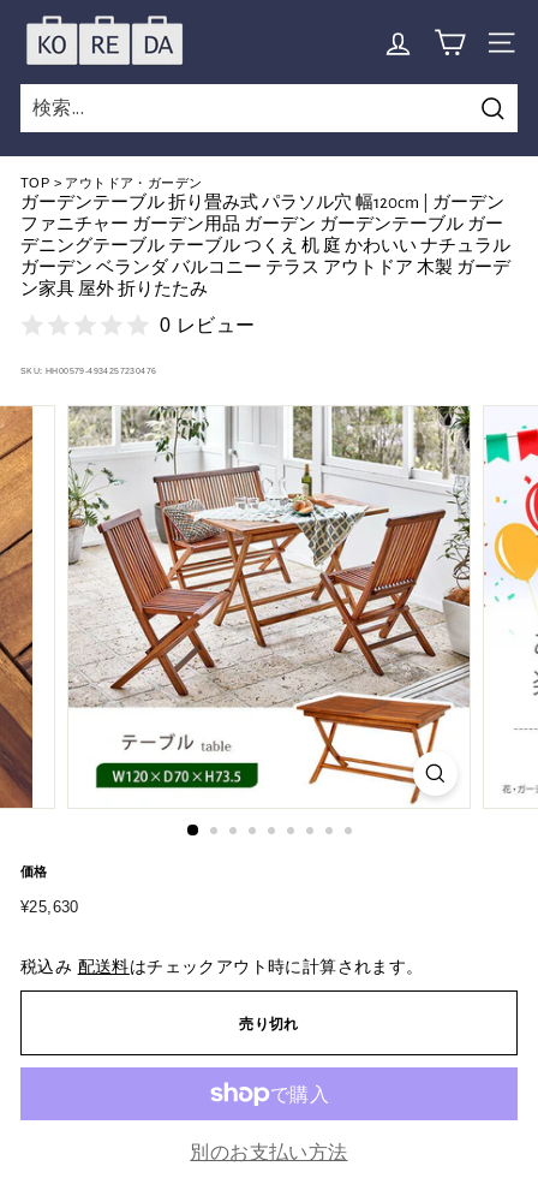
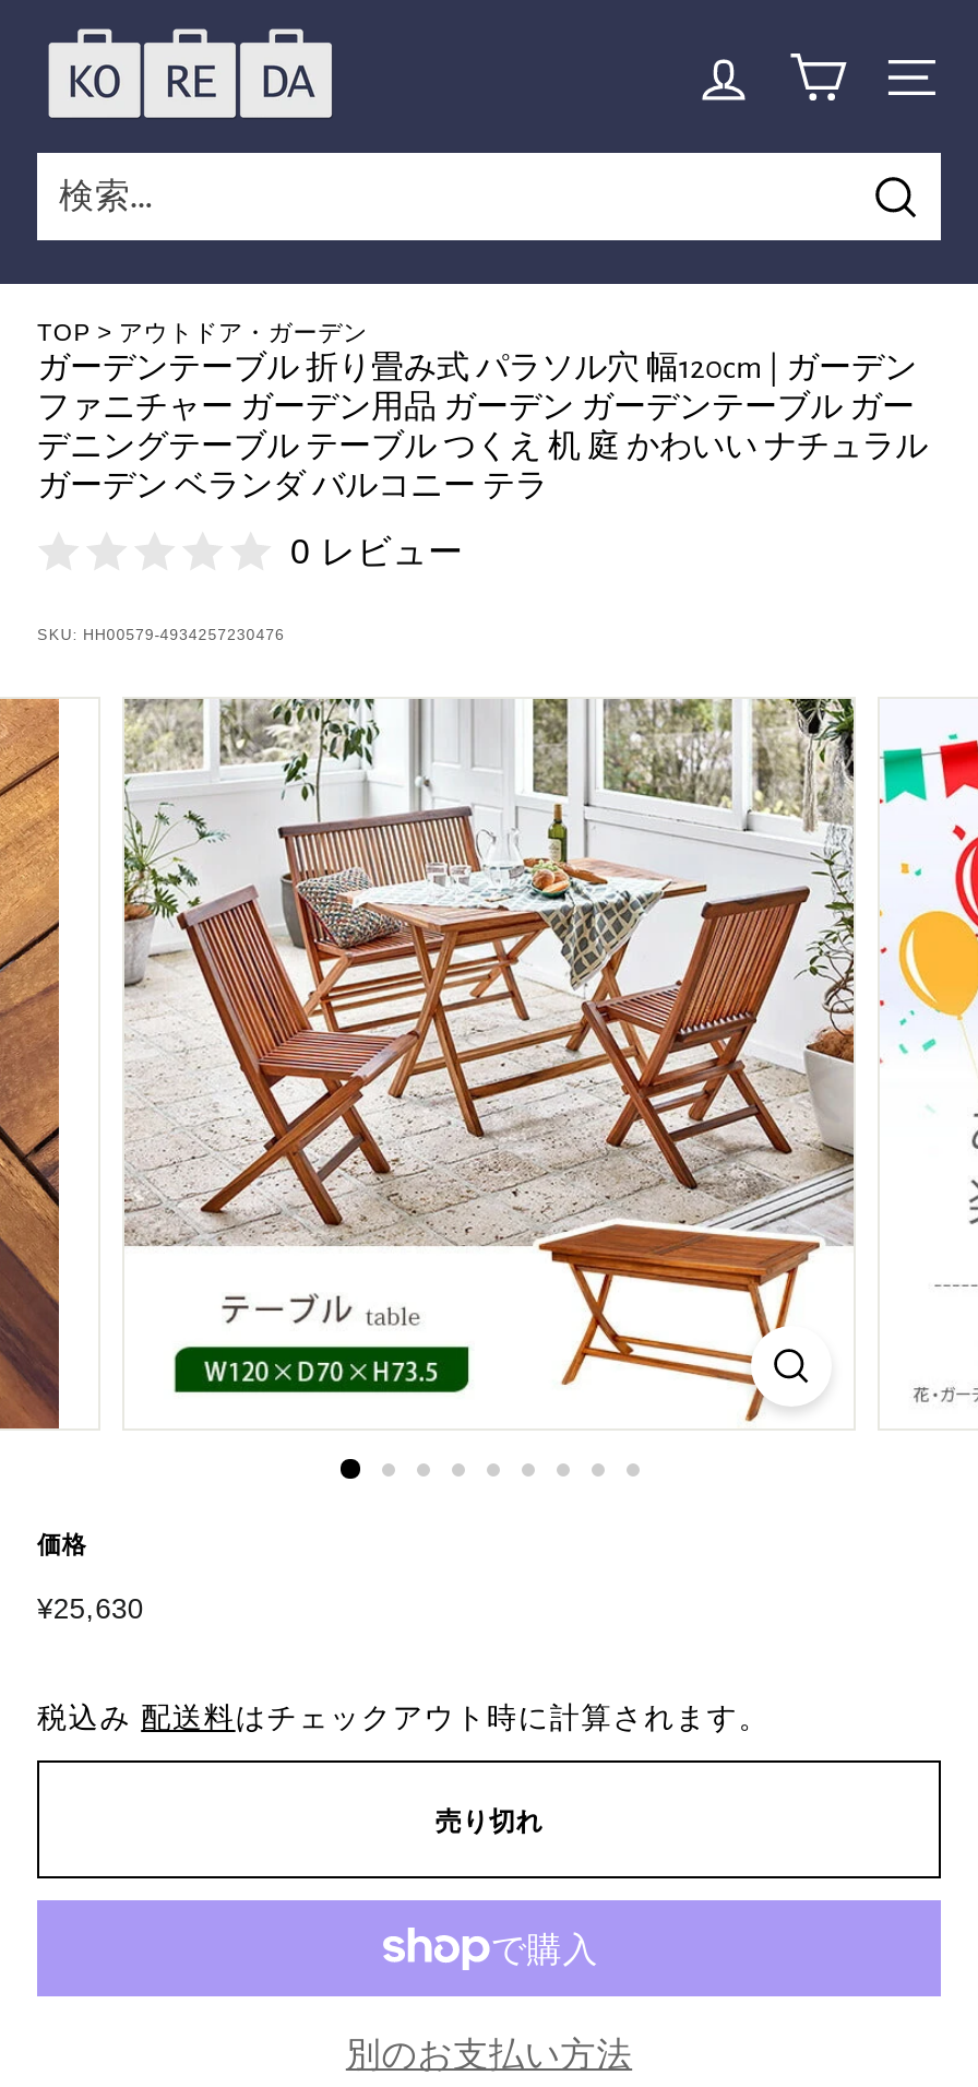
- ガーデン ベランダ バルコニー テラス アウトドア 木製 ガーデ
- ン家具 屋外 折りたたみ
+ ガーデン ベランダ バルコニー テラ
